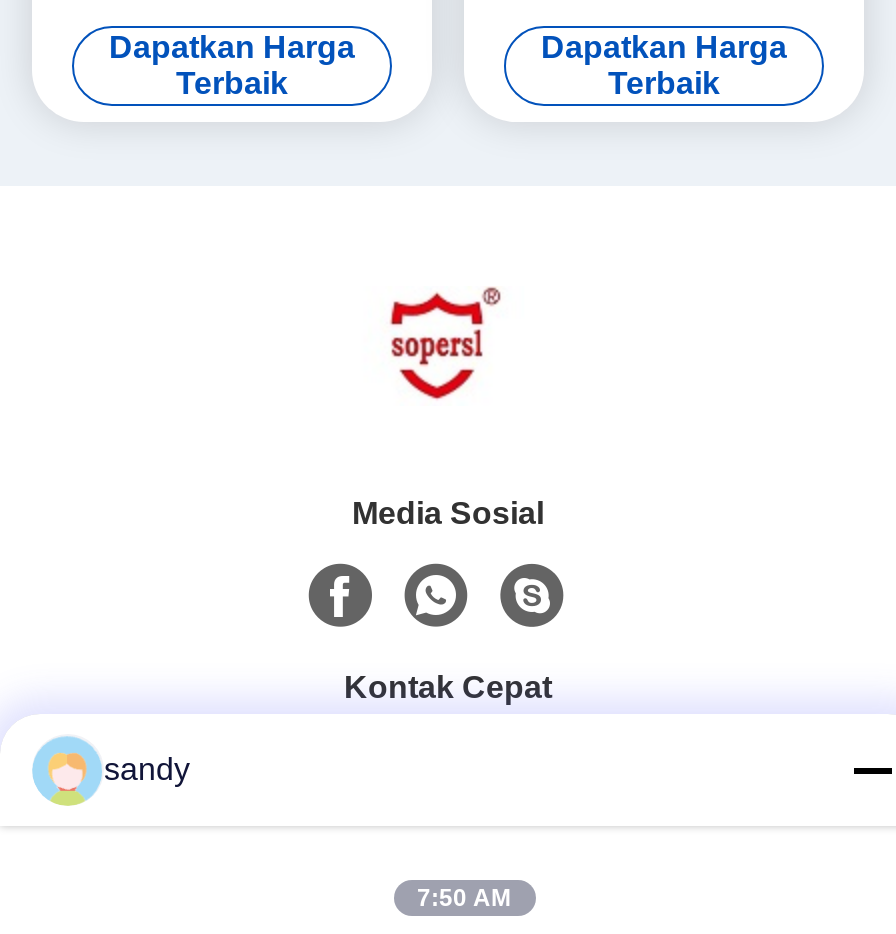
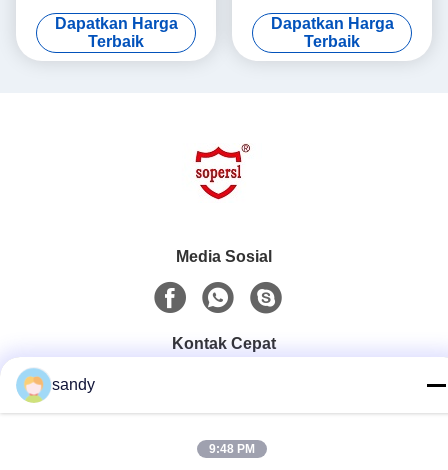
- 7:50 AM
+ 9:48 PM
